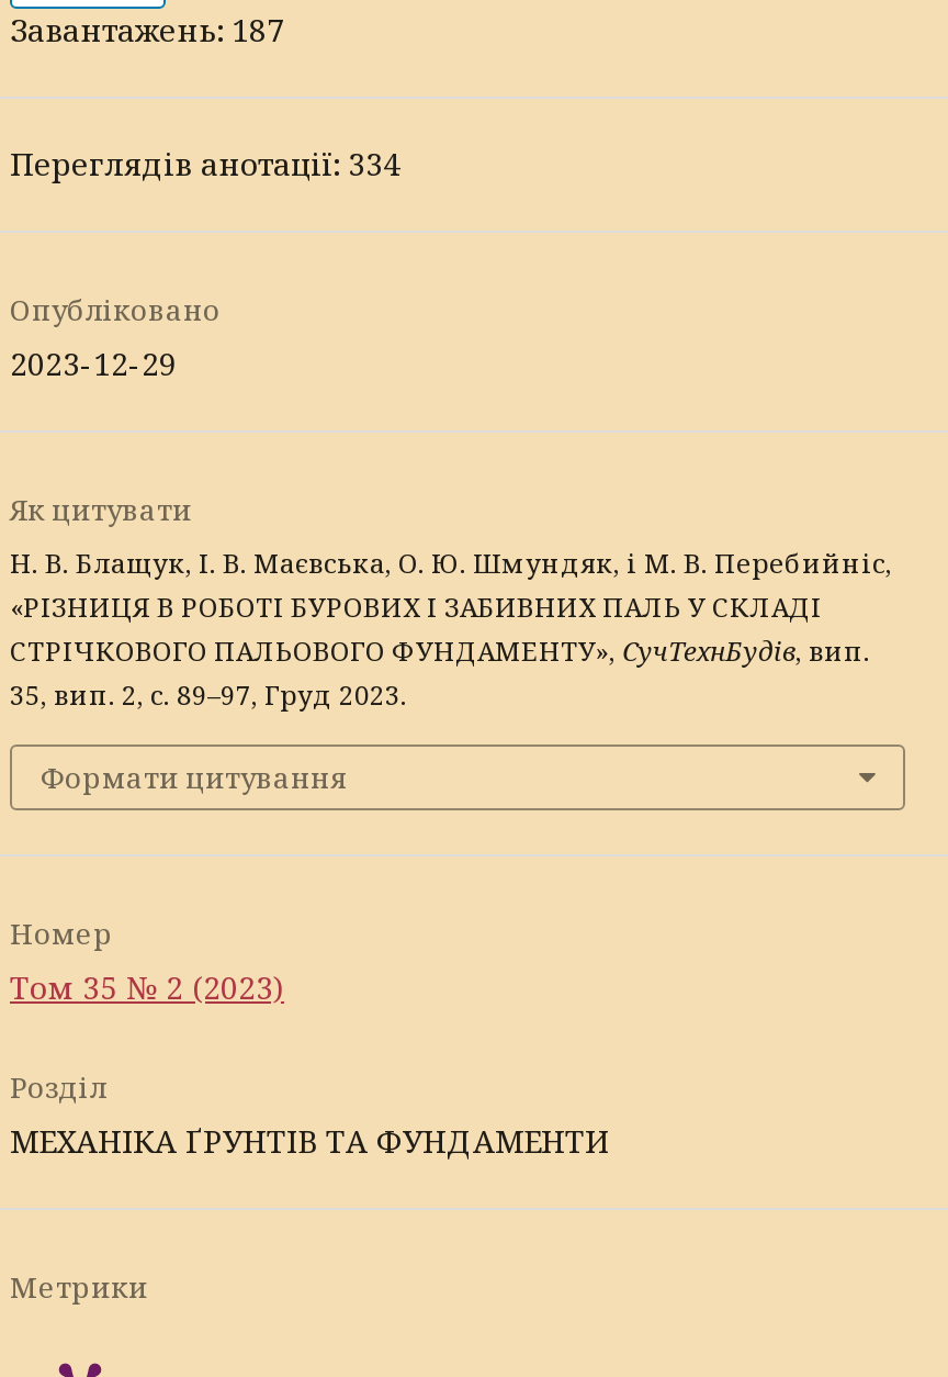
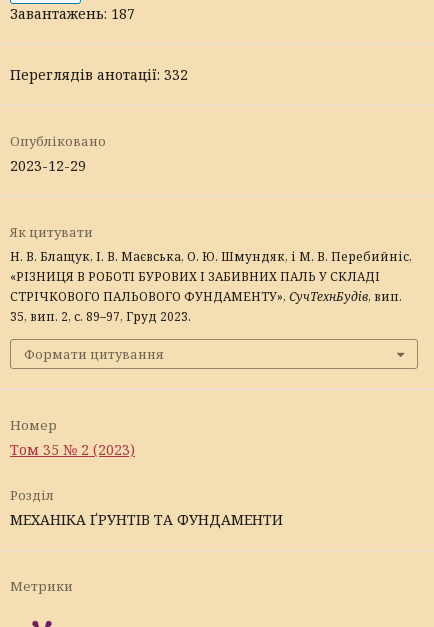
- Переглядів анотації: 334
+ Переглядів анотації: 332
